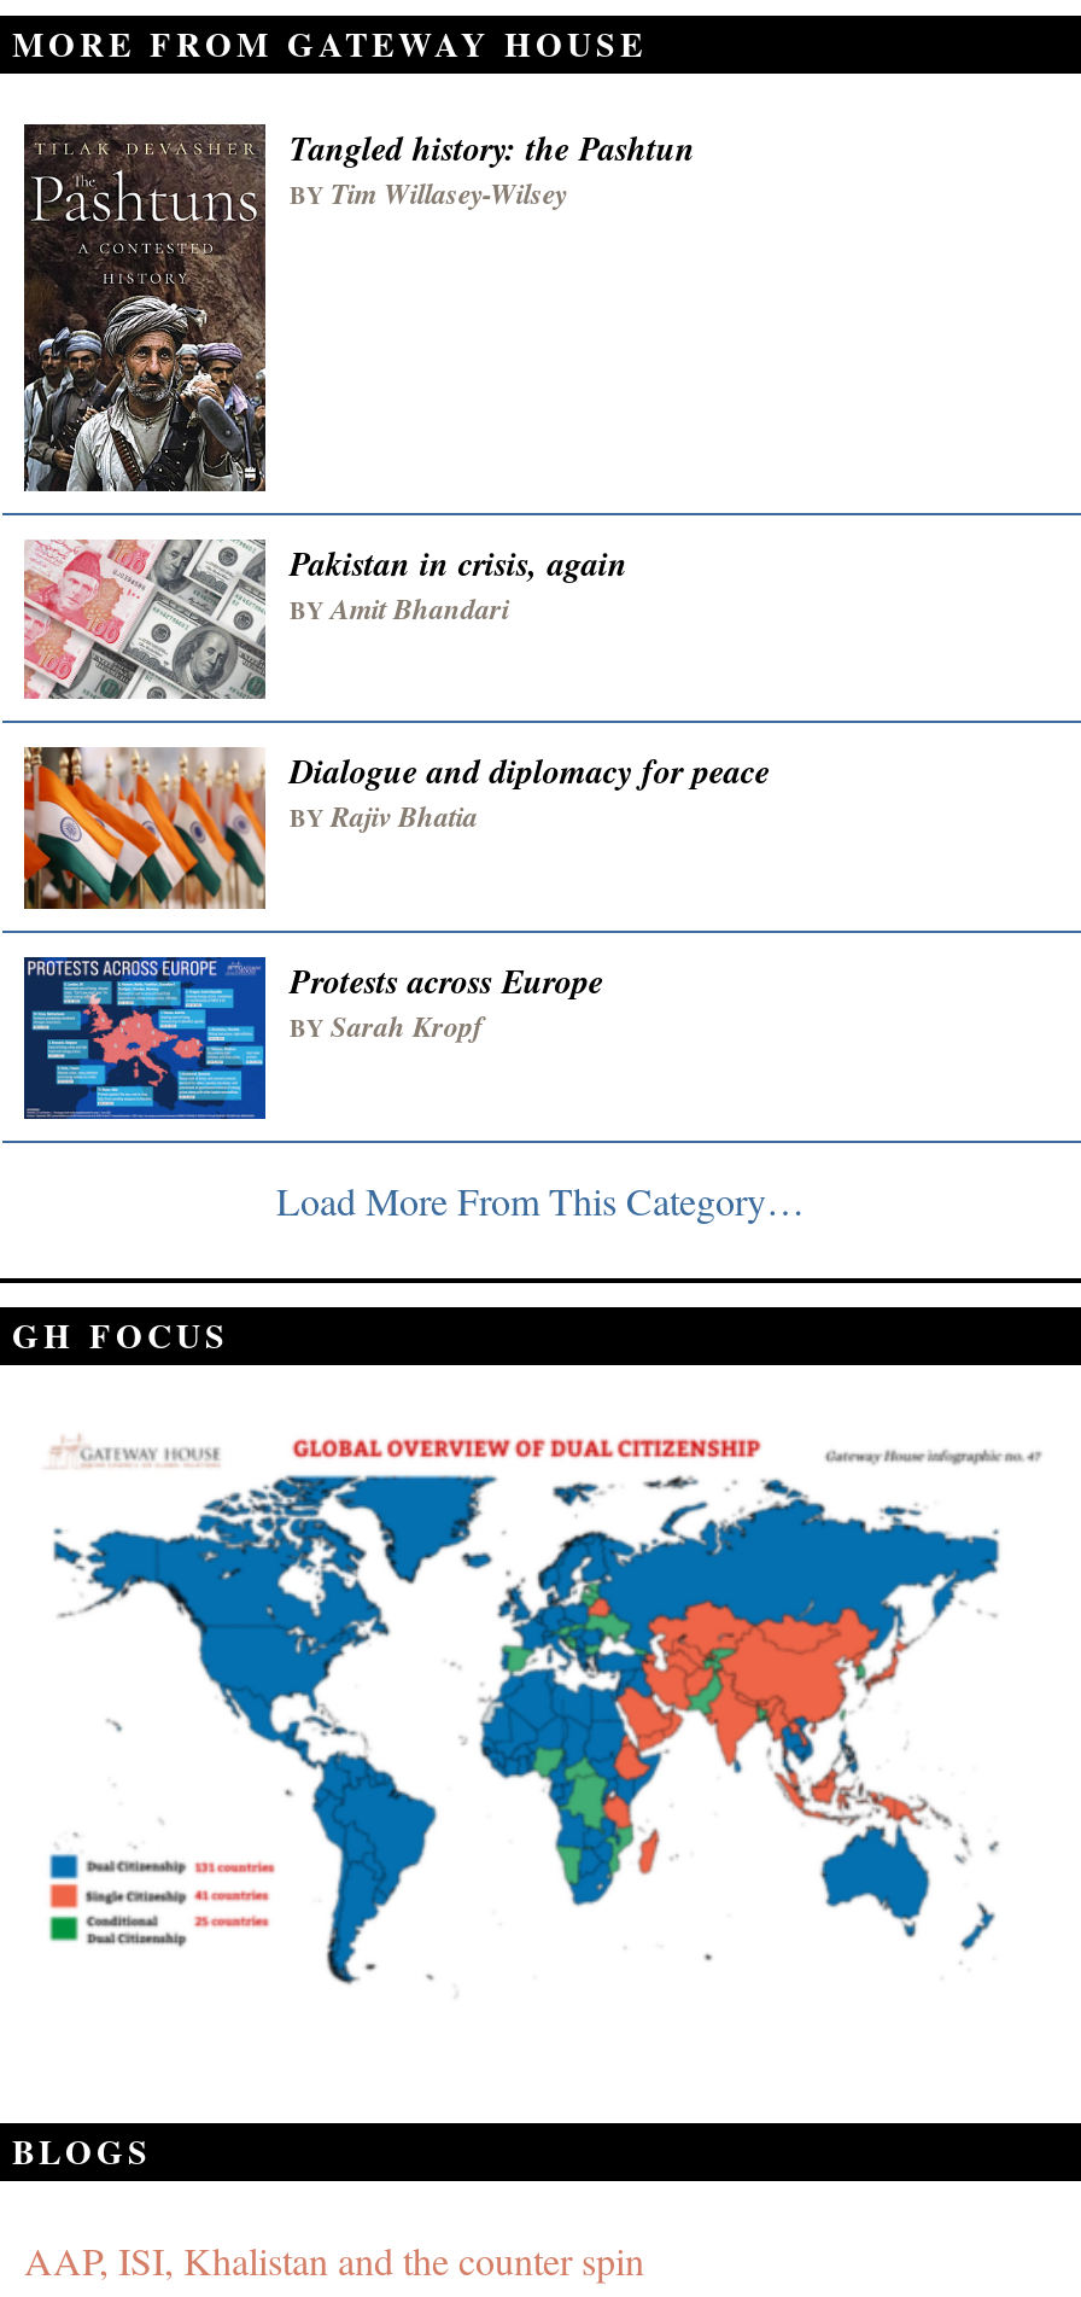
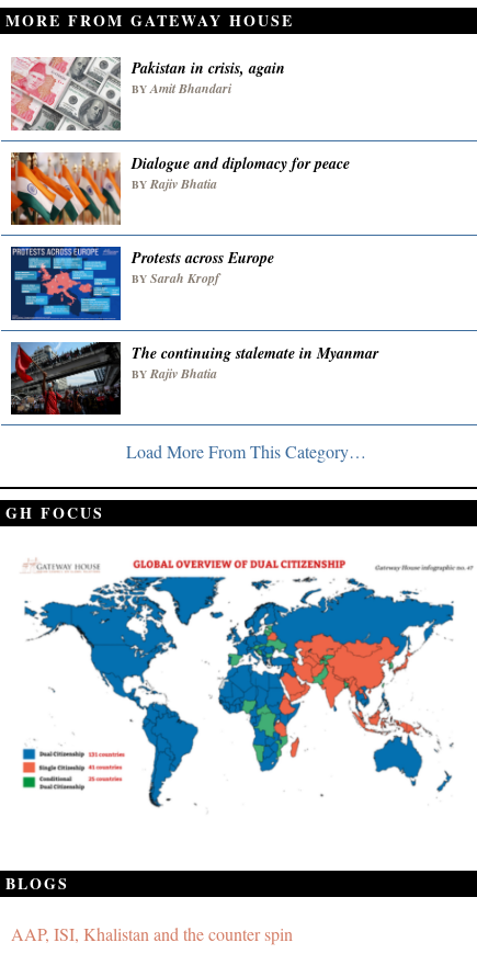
- [image]
- Tangled history: the Pashtun
- BY Tim Willasey-Wilsey

moved up: [image] | Pakistan in crisis, again | BY Amit Bhandari | Dialogue and diplomacy for peace | BY Rajiv Bhatia | Protests across Europe | BY Sarah Kropf

+ [image]
+ The continuing stalemate in Myanmar
+ BY Rajiv Bhatia
